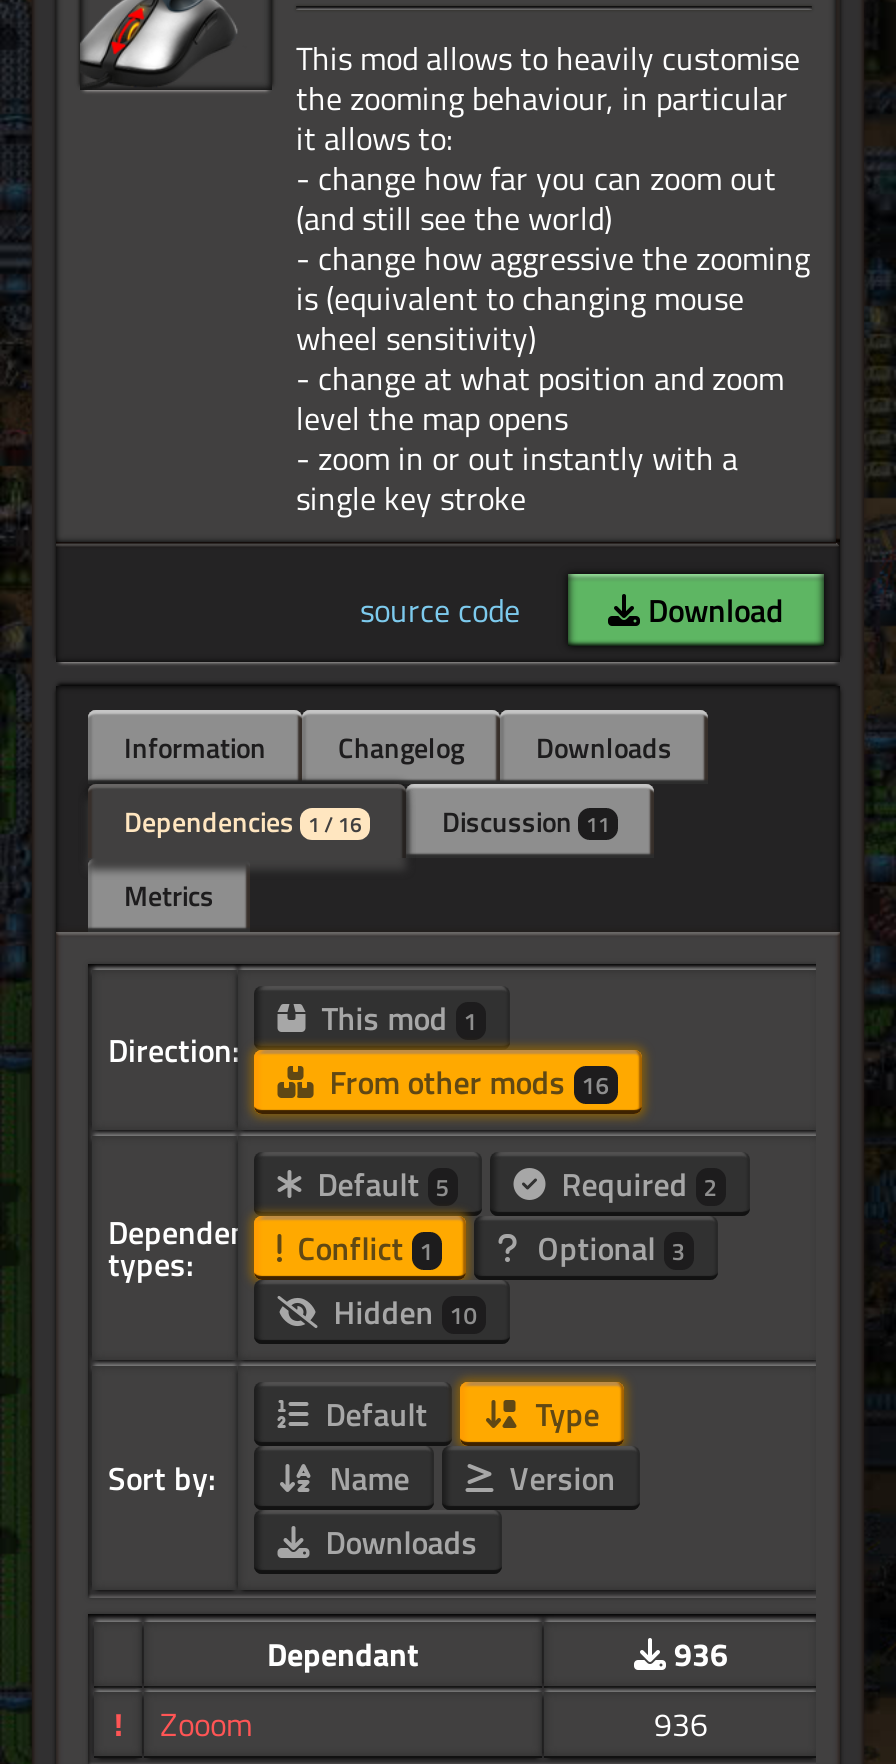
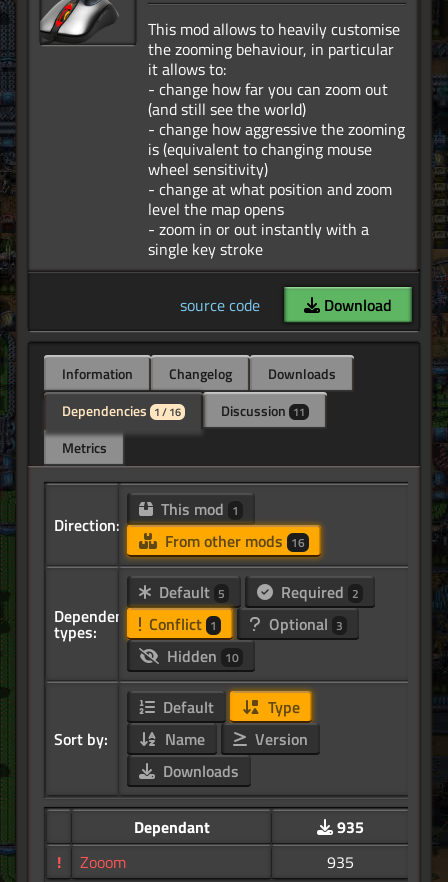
- 936
+ 935

- 936
+ 935
